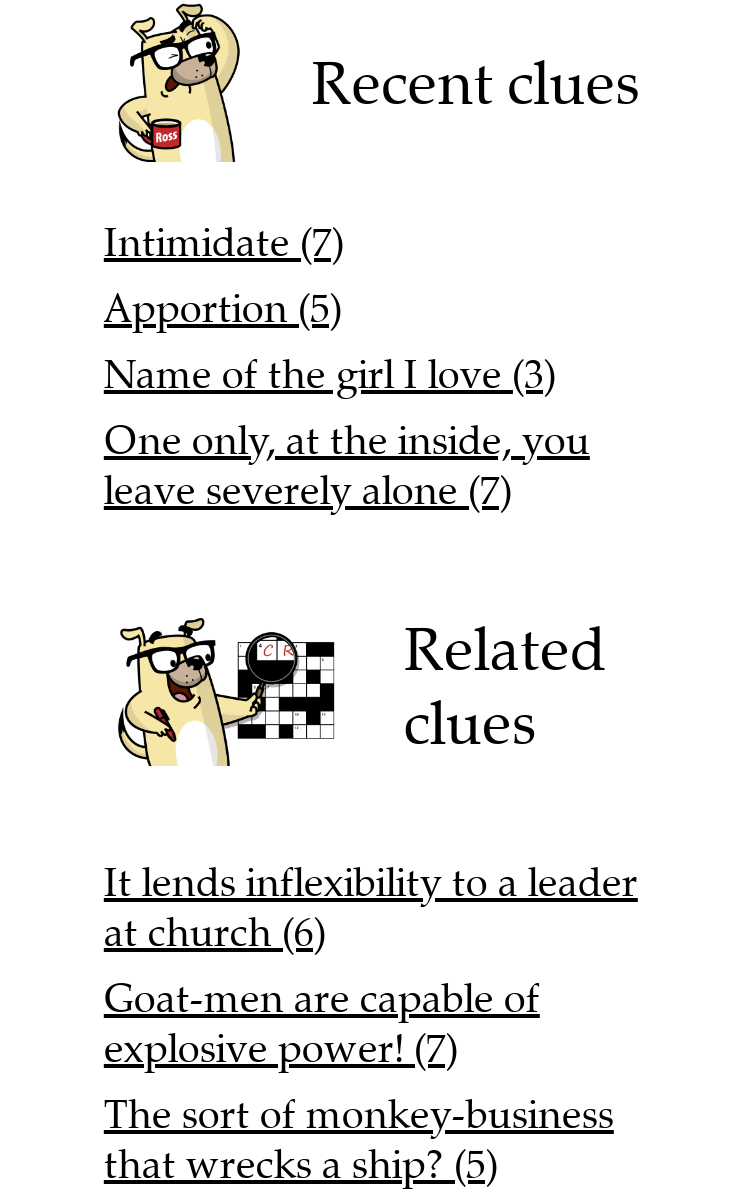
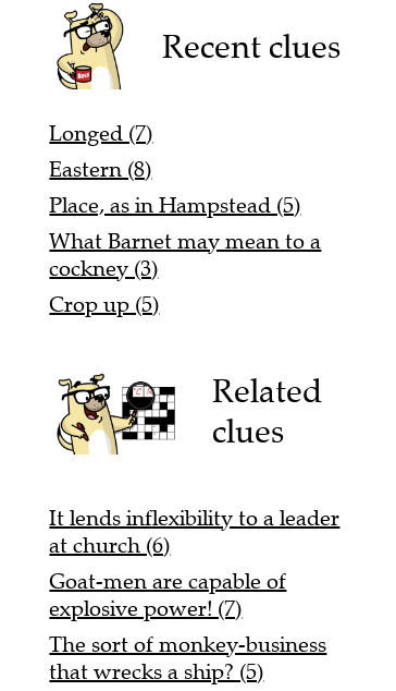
- Intimidate (7)
- Apportion (5)
- Name of the girl I love (3)
- One only, at the inside, you
- leave severely alone (7)
+ Longed (7)
+ Eastern (8)
+ Place, as in Hampstead (5)
+ What Barnet may mean to a
+ cockney (3)
+ Crop up (5)
